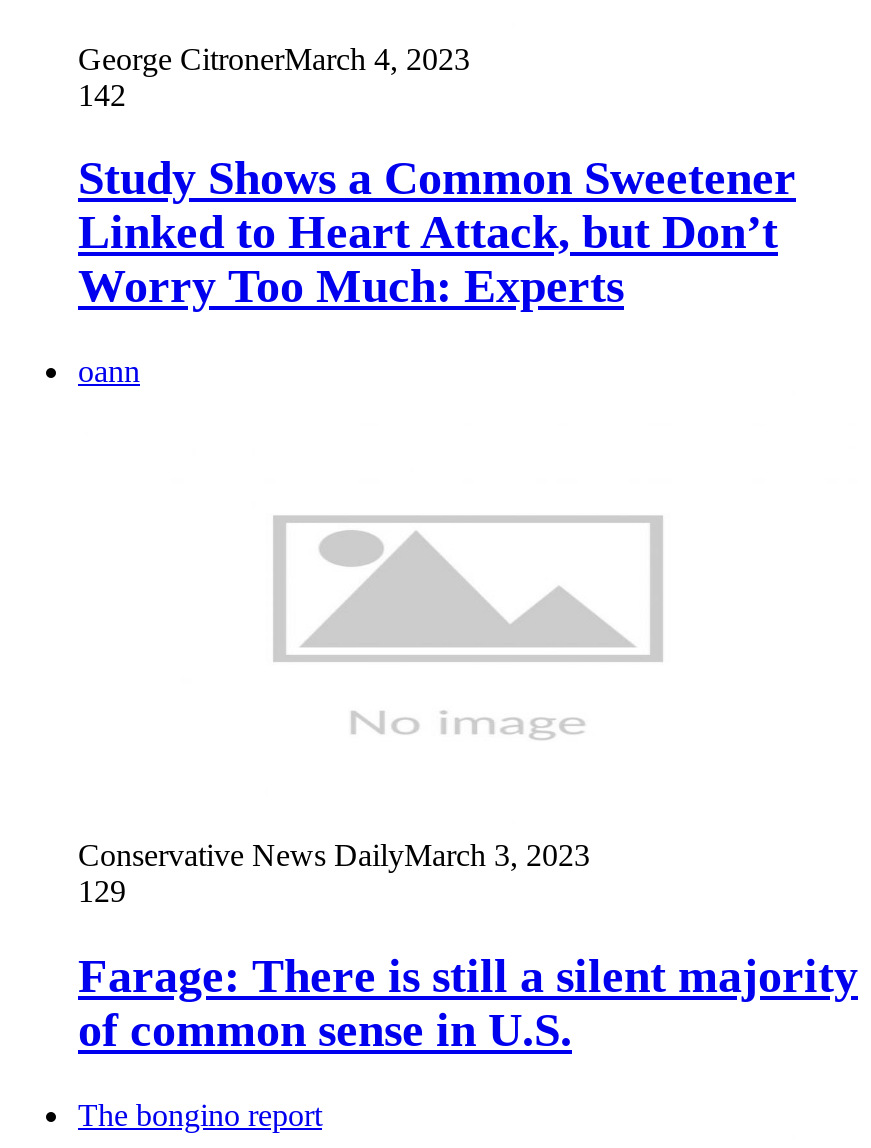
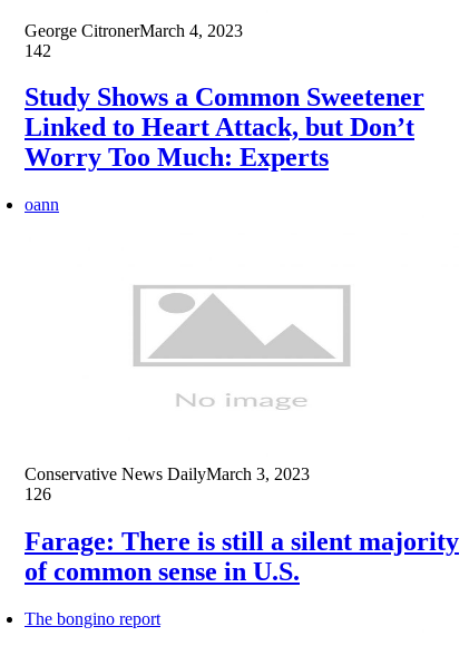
- 129
+ 126
